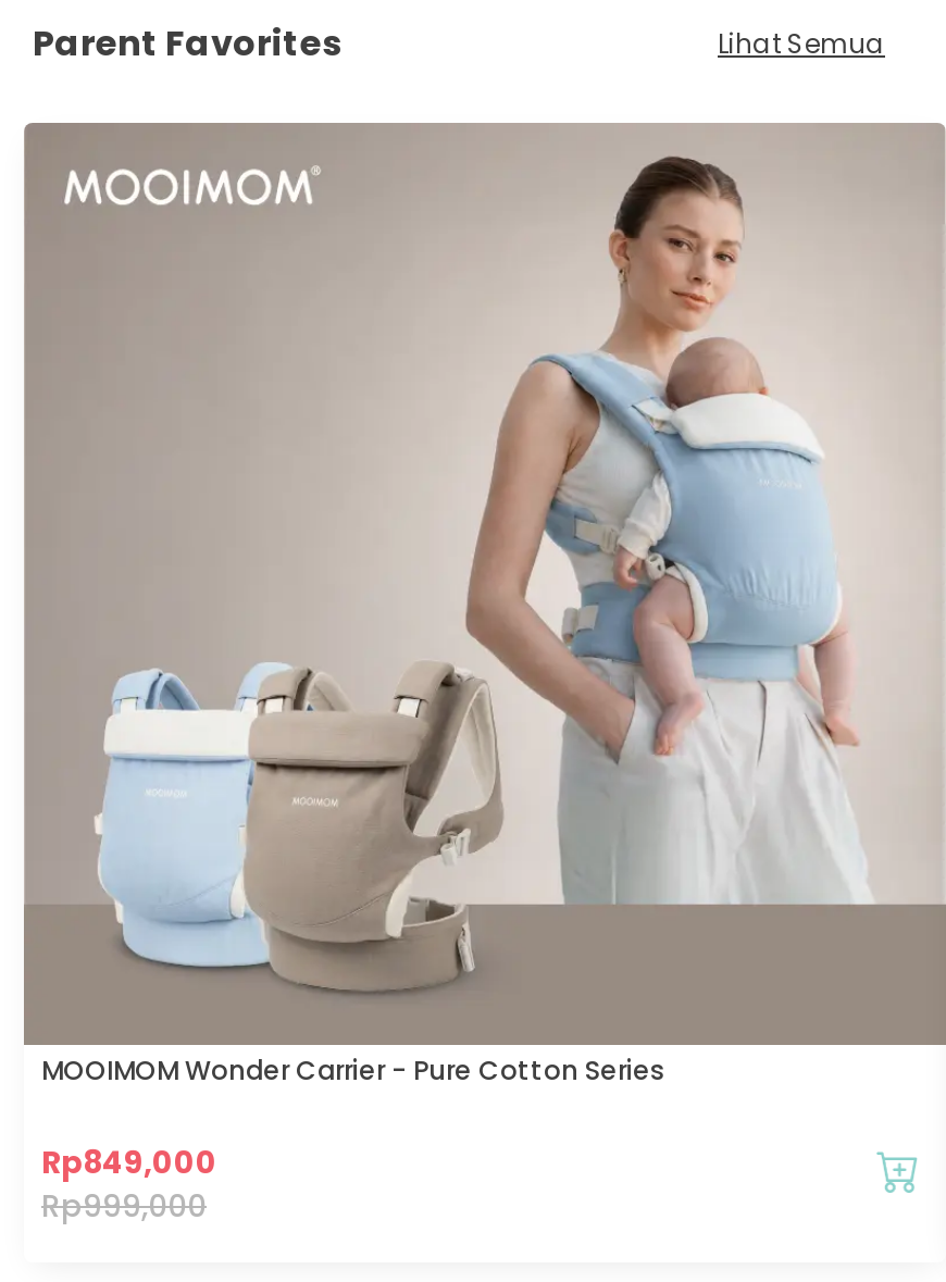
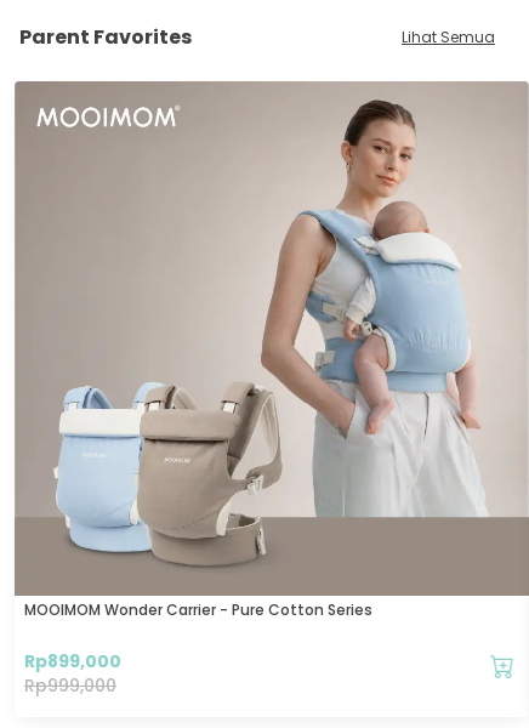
- Rp849,000
+ Rp899,000
